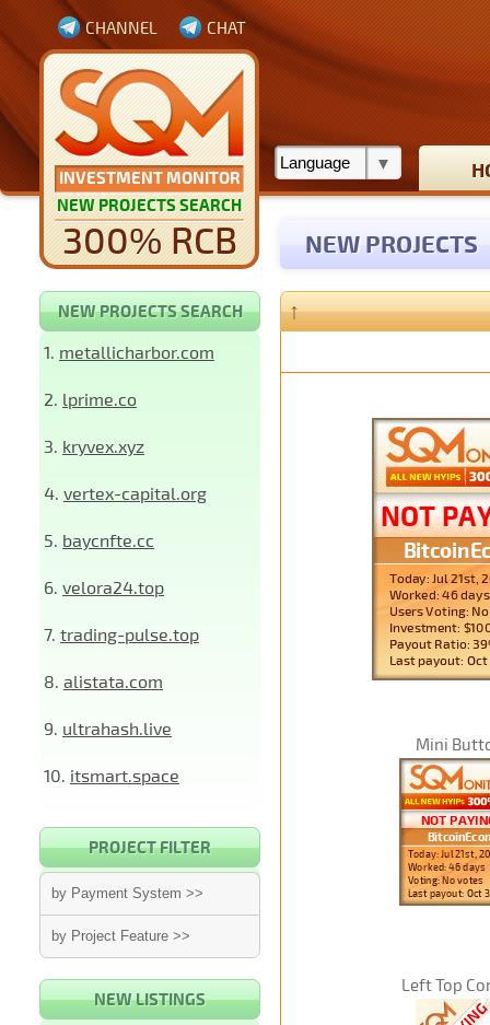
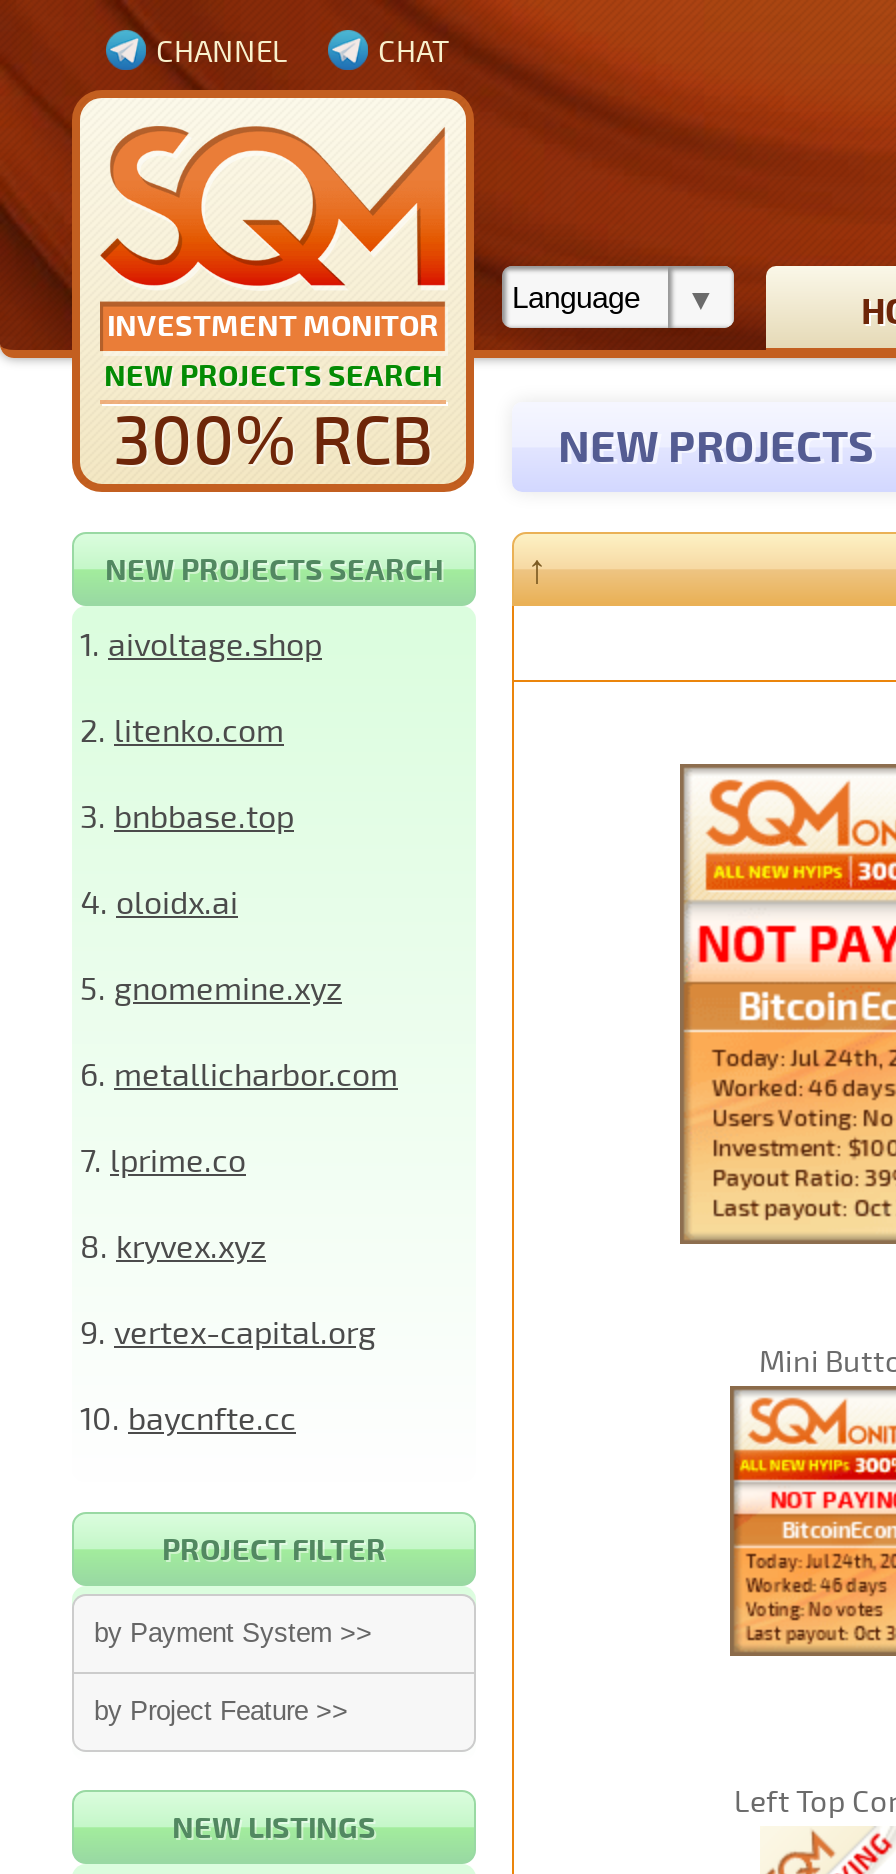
- 1. metallicharbor.com
+ 1. aivoltage.shop

- 2. lprime.co
+ 2. litenko.com

- 3. kryvex.xyz
+ 3. bnbbase.top

- 4. vertex-capital.org
+ 4. oloidx.ai

- 5. baycnfte.cc
+ 5. gnomemine.xyz

- 6. velora24.top
+ 6. metallicharbor.com

- 7. trading-pulse.top
+ 7. lprime.co

- 8. alistata.com
+ 8. kryvex.xyz

- 9. ultrahash.live
+ 9. vertex-capital.org

- 10. itsmart.space
+ 10. baycnfte.cc
